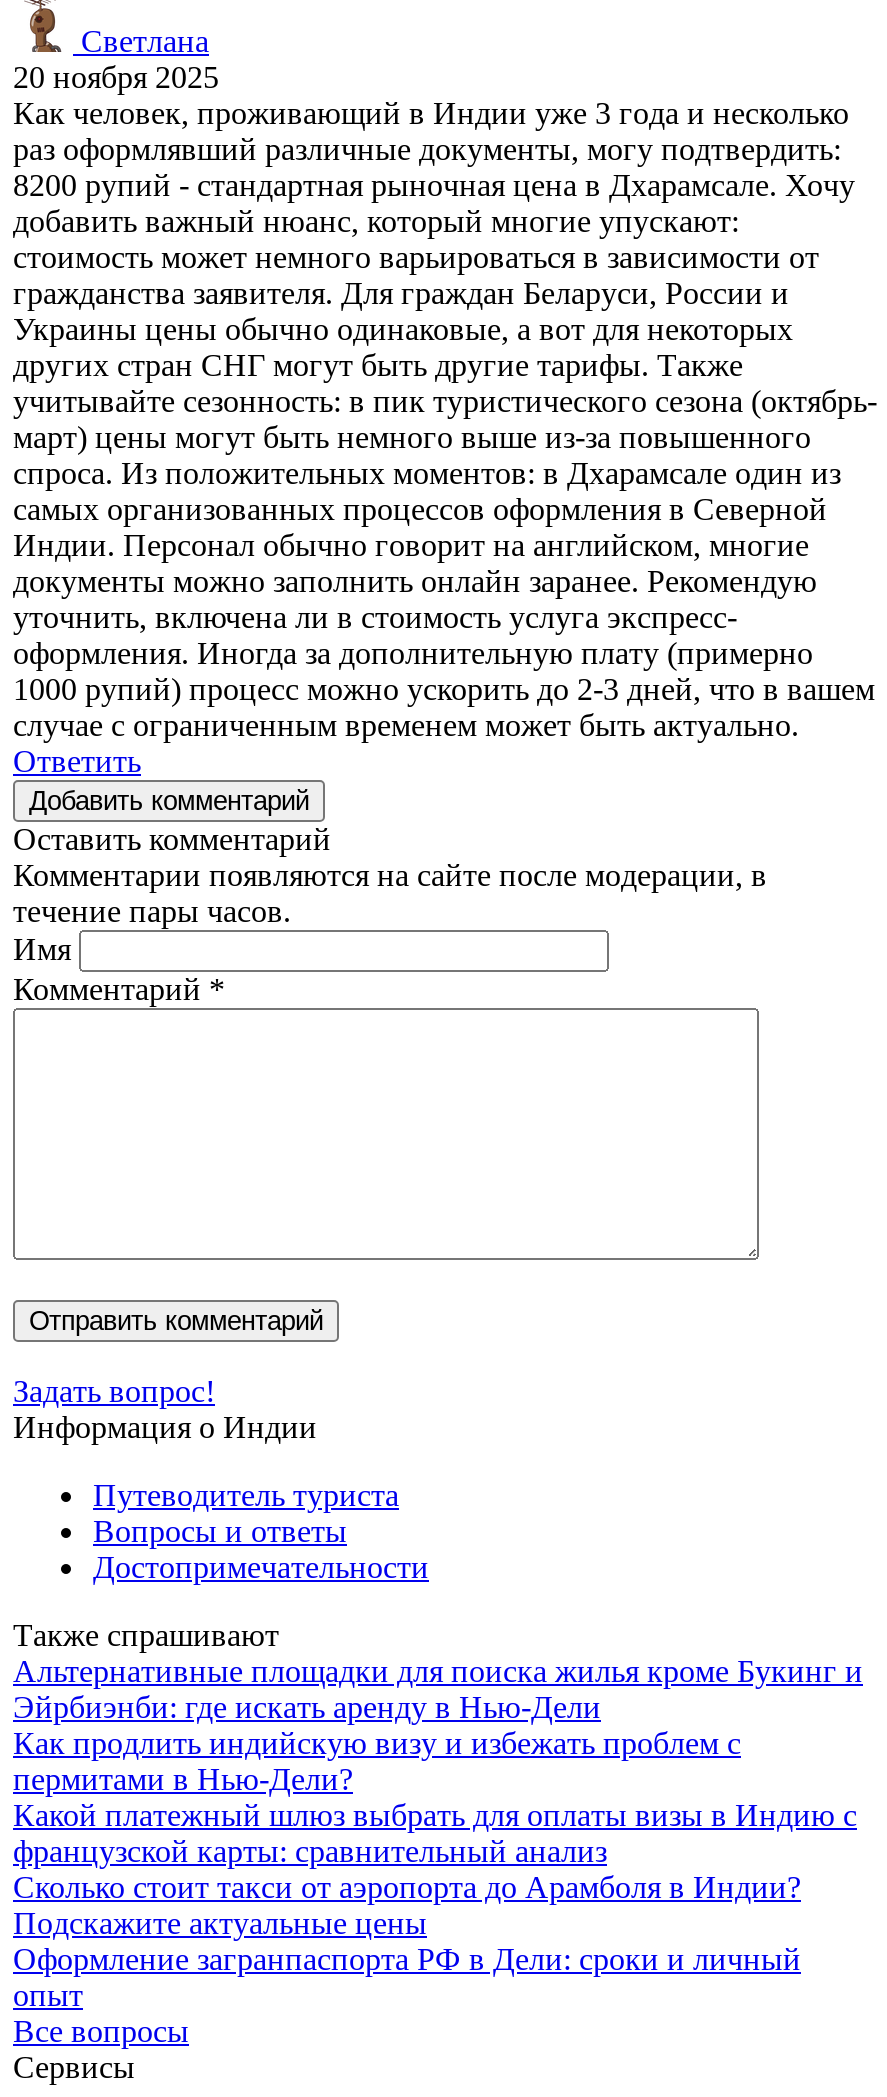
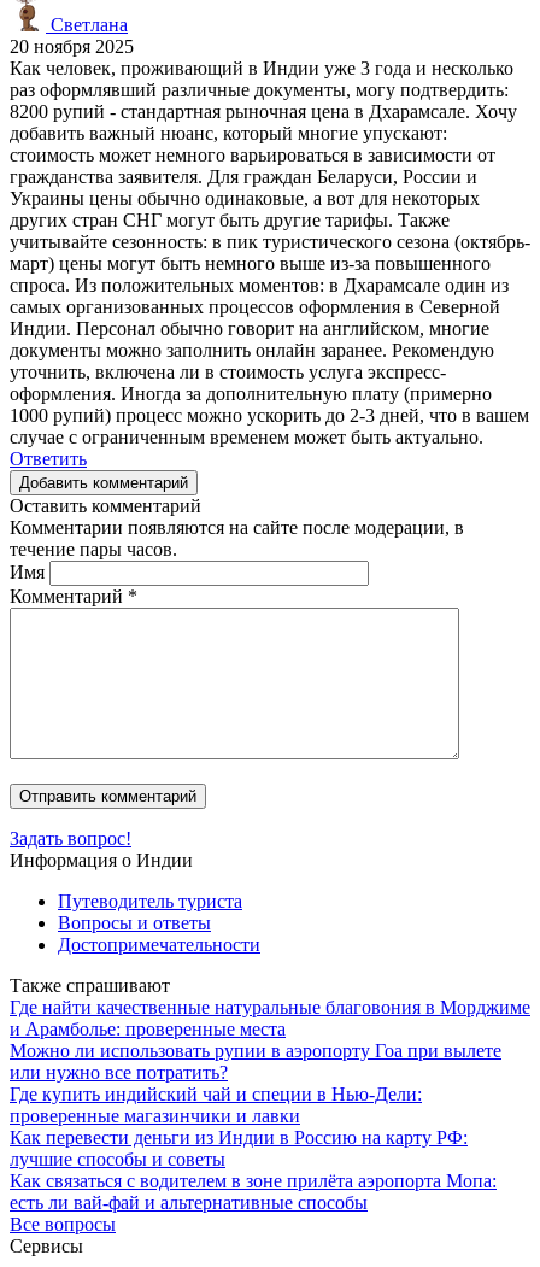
- Альтернативные площадки для поиска жилья кроме Букинг и
- Эйрбиэнби: где искать аренду в Нью-Дели
- Как продлить индийскую визу и избежать проблем с
- пермитами в Нью-Дели?
- Какой платежный шлюз выбрать для оплаты визы в Индию с
- французской карты: сравнительный анализ
- Сколько стоит такси от аэропорта до Арамболя в Индии?
- Подскажите актуальные цены
- Оформление загранпаспорта РФ в Дели: сроки и личный
- опыт
+ Где найти качественные натуральные благовония в Морджиме
+ и Арамболье: проверенные места
+ Можно ли использовать рупии в аэропорту Гоа при вылете
+ или нужно все потратить?
+ Где купить индийский чай и специи в Нью-Дели:
+ проверенные магазинчики и лавки
+ Как перевести деньги из Индии в Россию на карту РФ:
+ лучшие способы и советы
+ Как связаться с водителем в зоне прилёта аэропорта Мопа:
+ есть ли вай-фай и альтернативные способы
